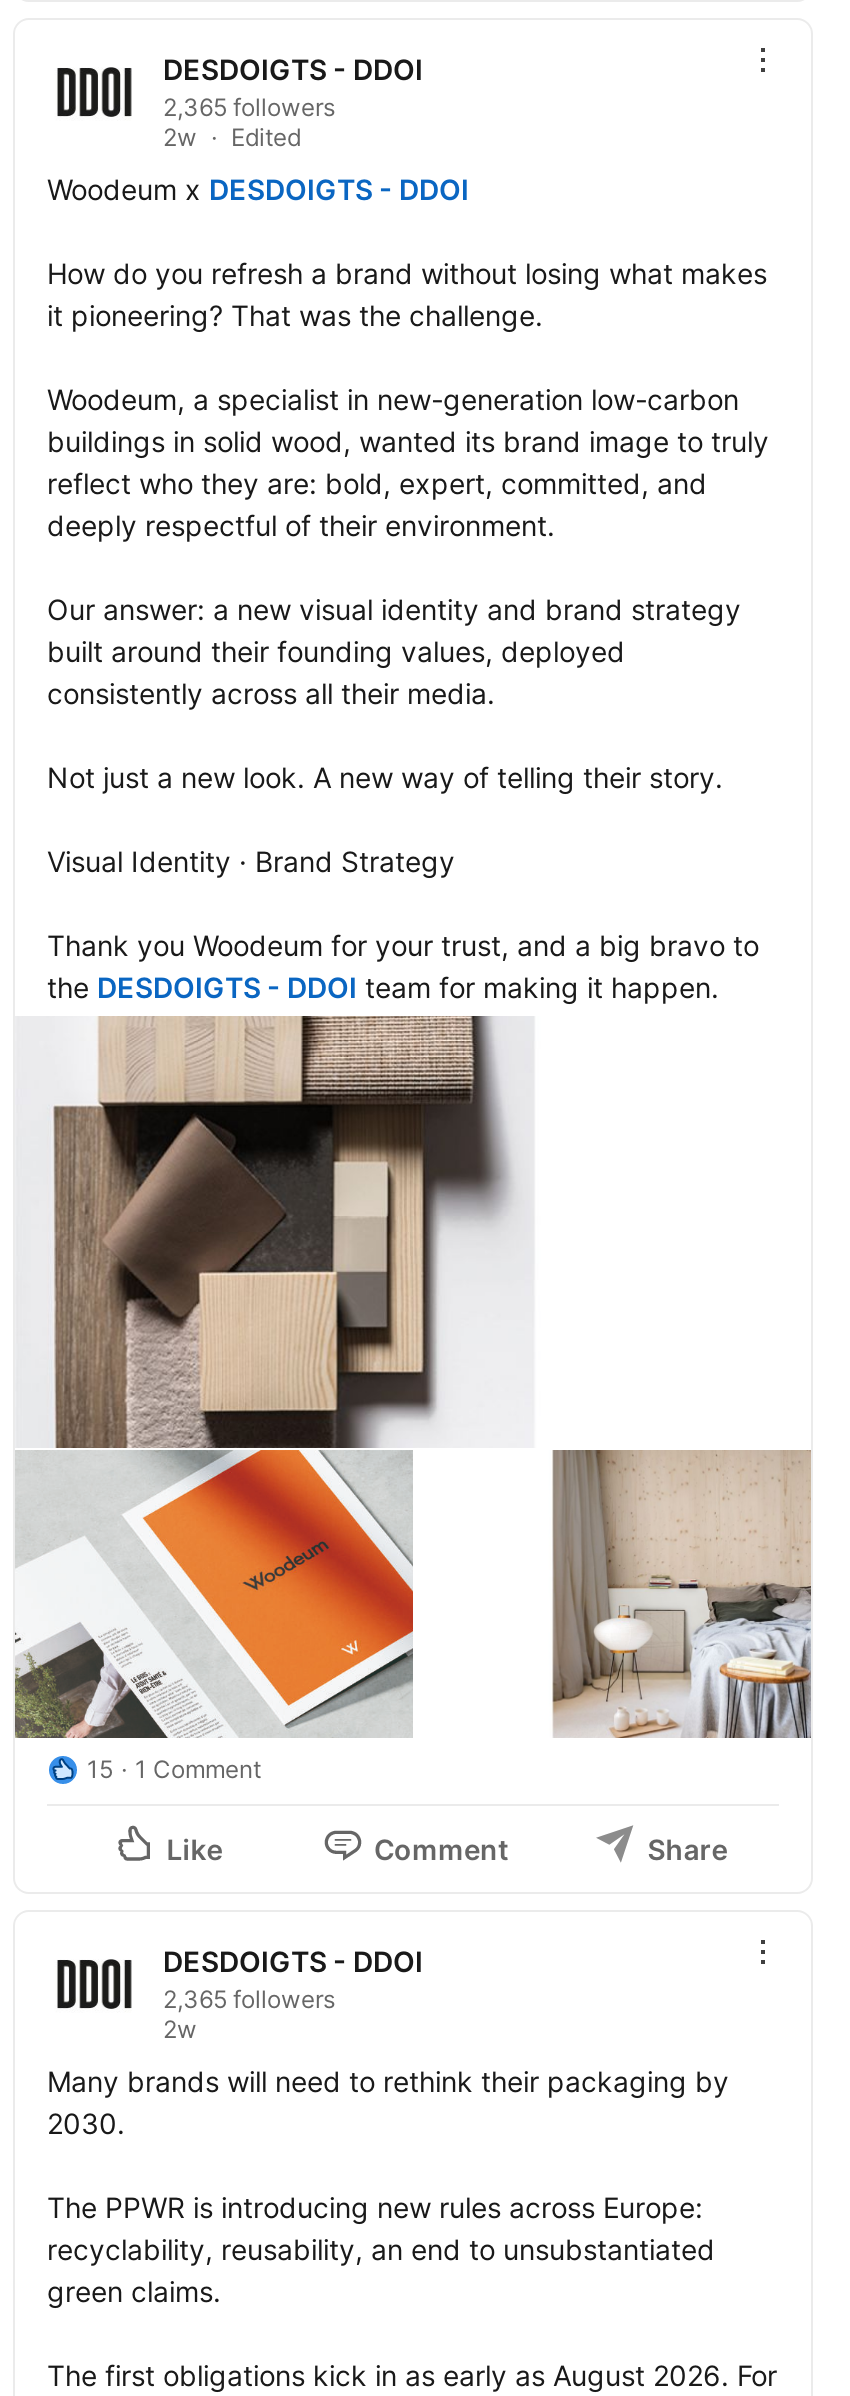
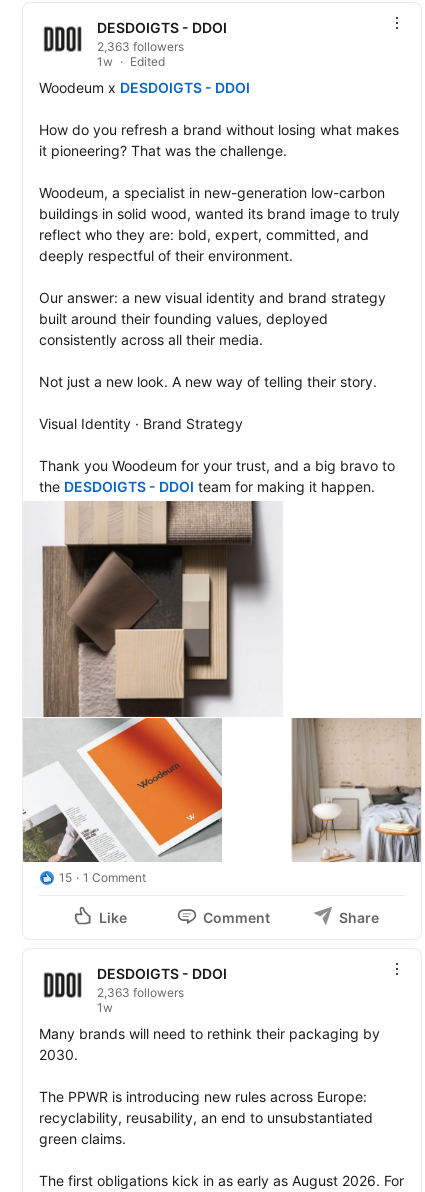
- 2,365 followers
- 2w
+ 2,363 followers
+ 1w

- 2,365 followers
- 2w
+ 2,363 followers
+ 1w
